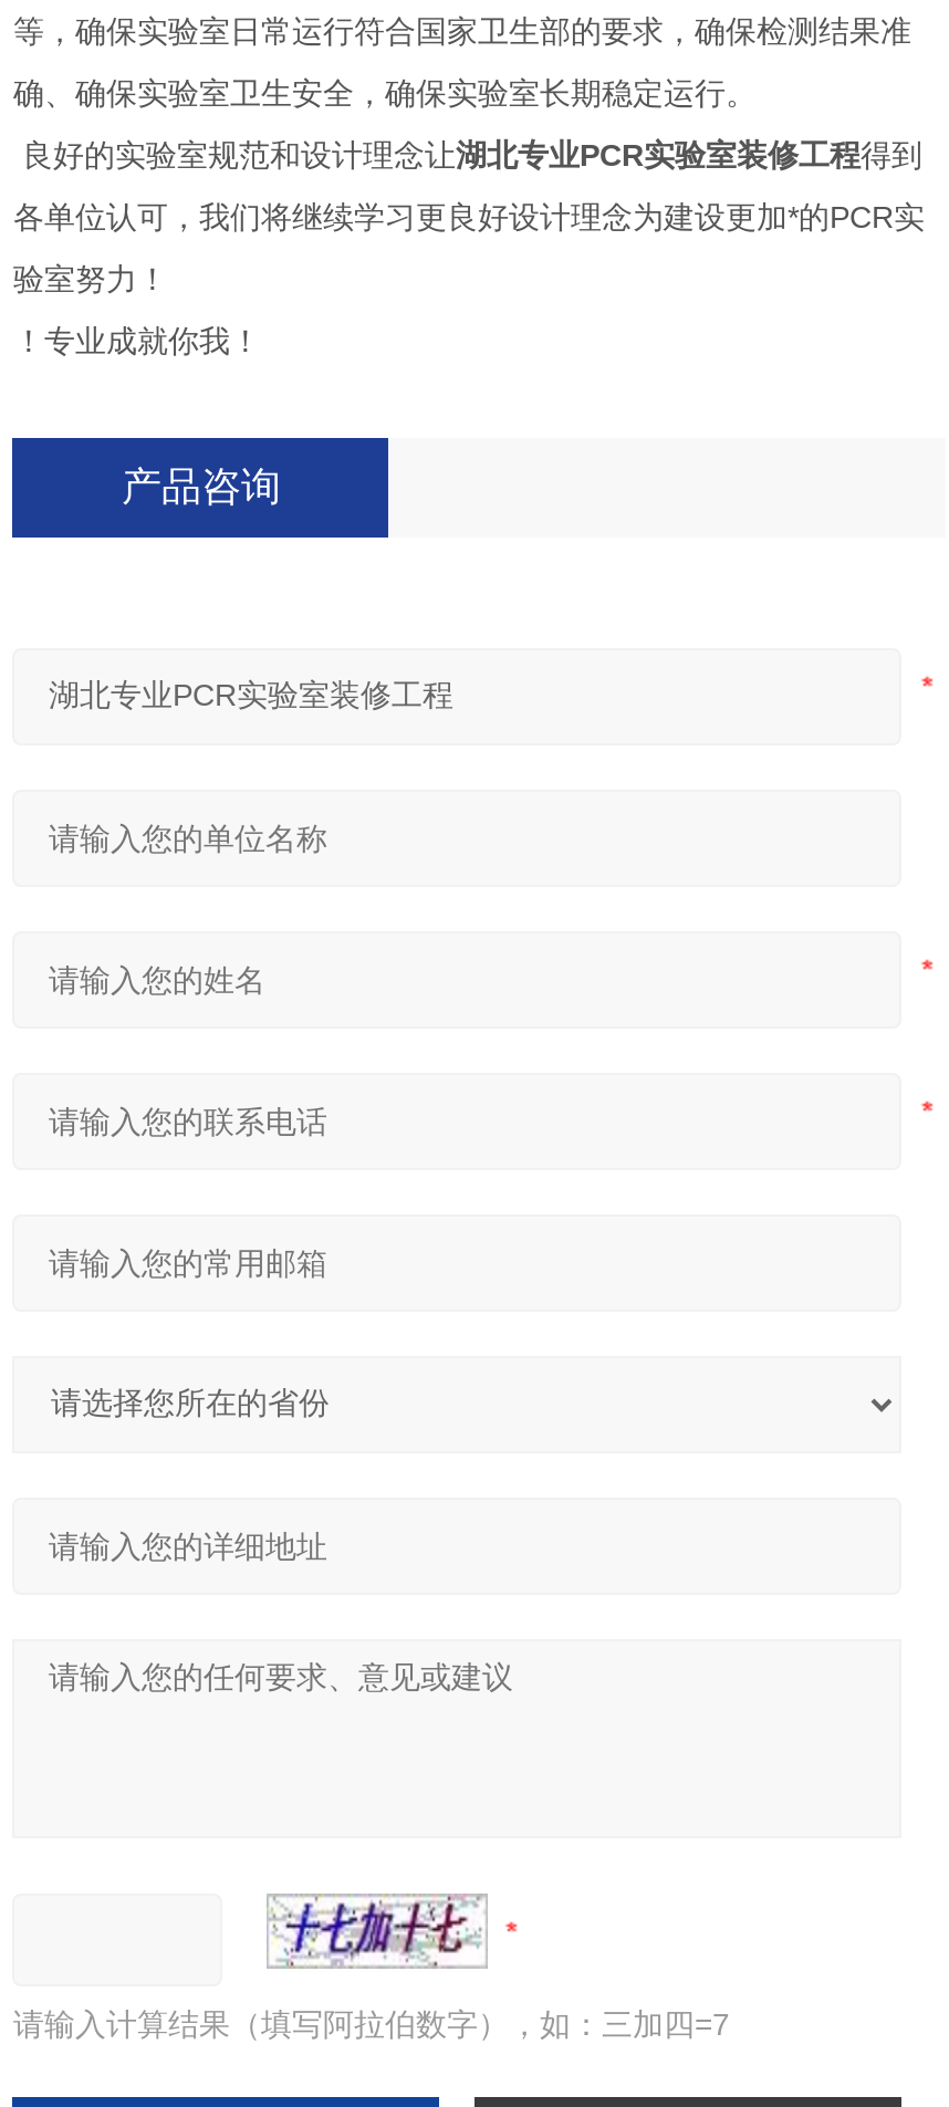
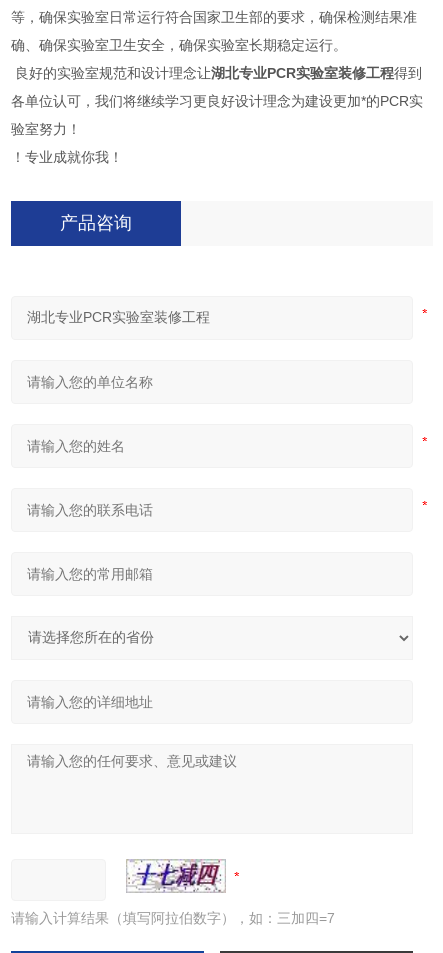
- [image]
+ [image]
